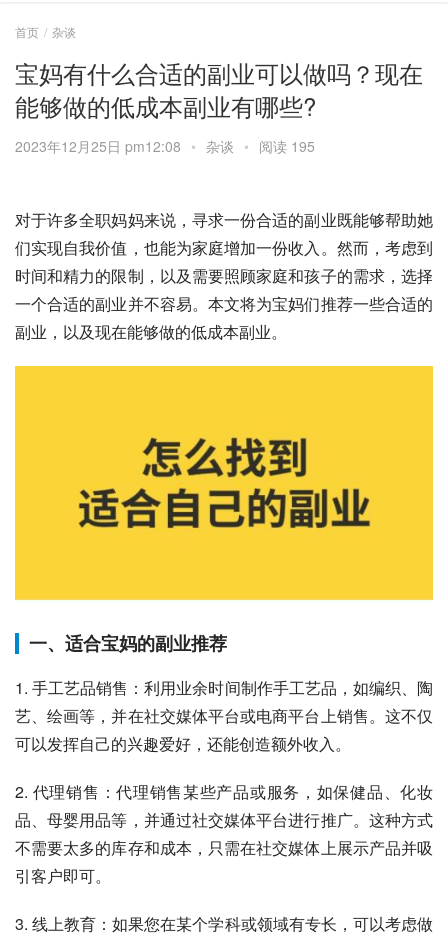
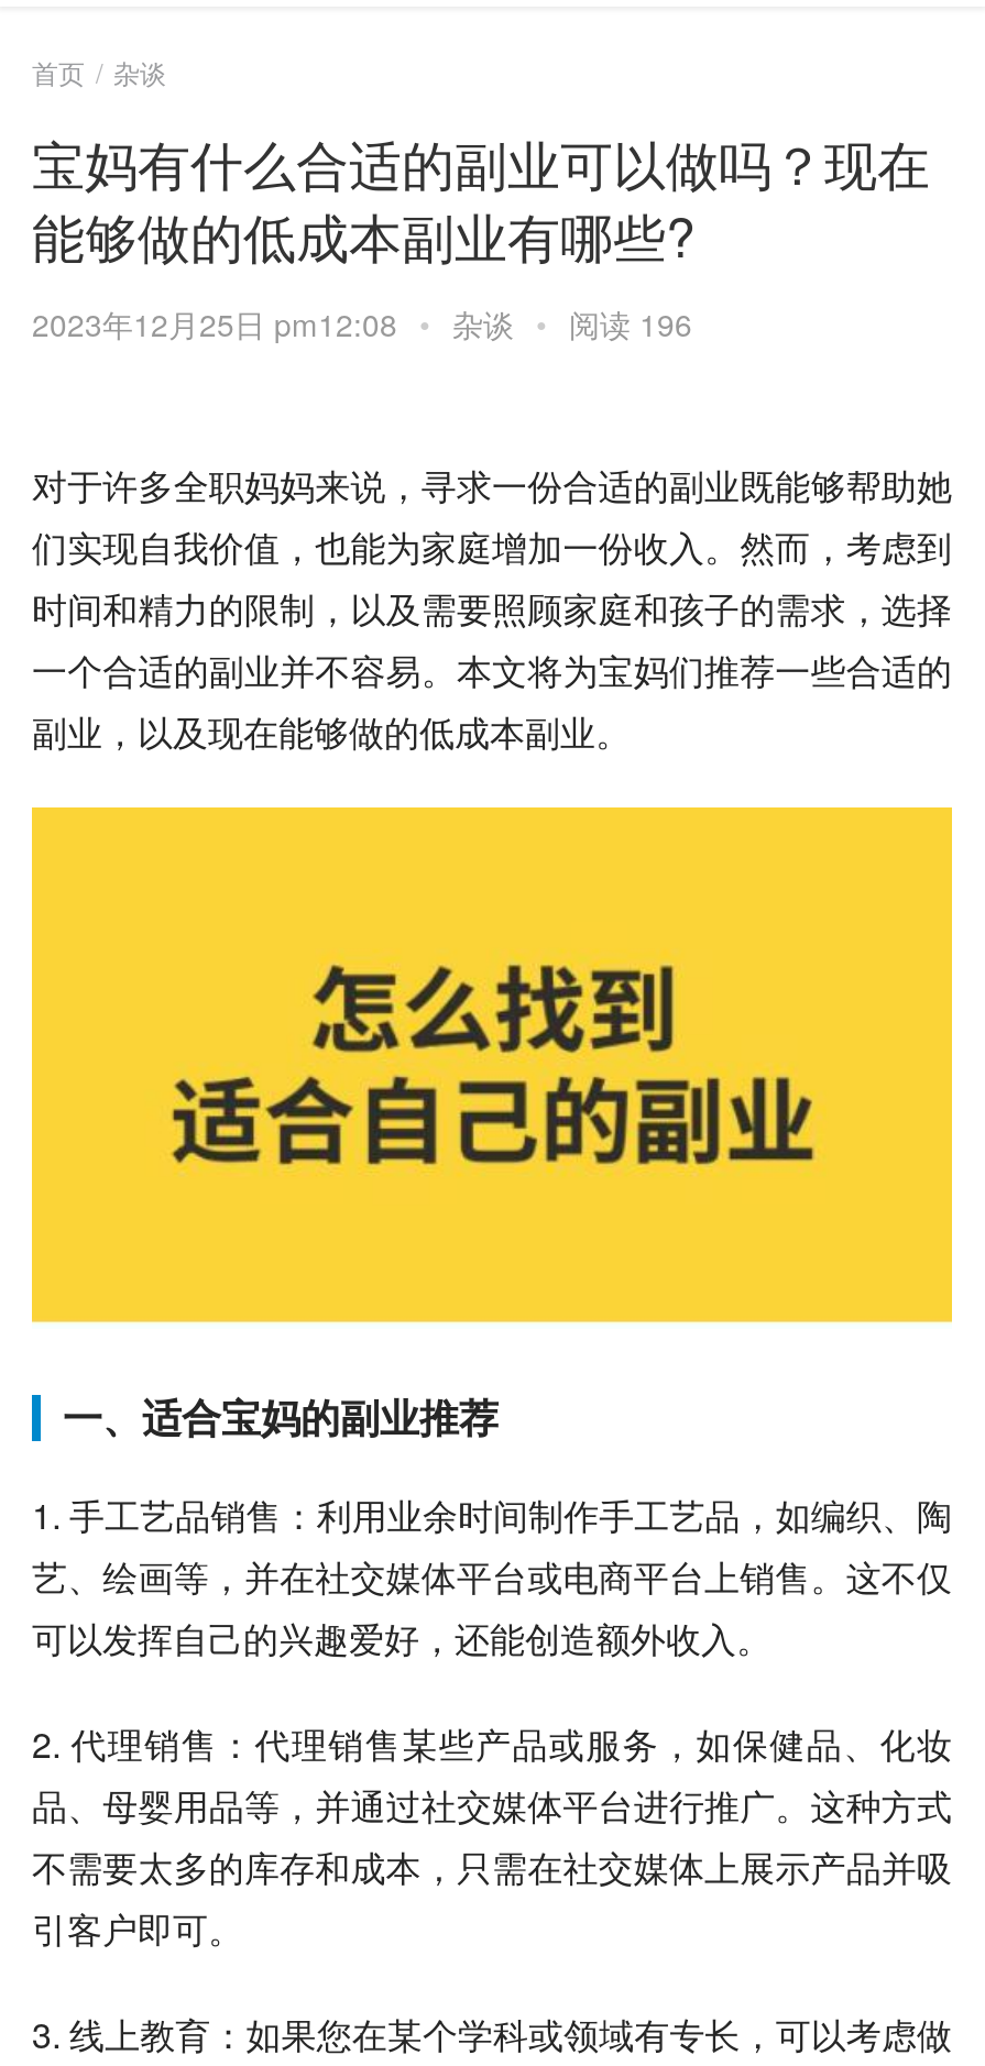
- 2023年12月25日 pm12:08 • 杂谈 • 阅读 195
+ 2023年12月25日 pm12:08 • 杂谈 • 阅读 196
